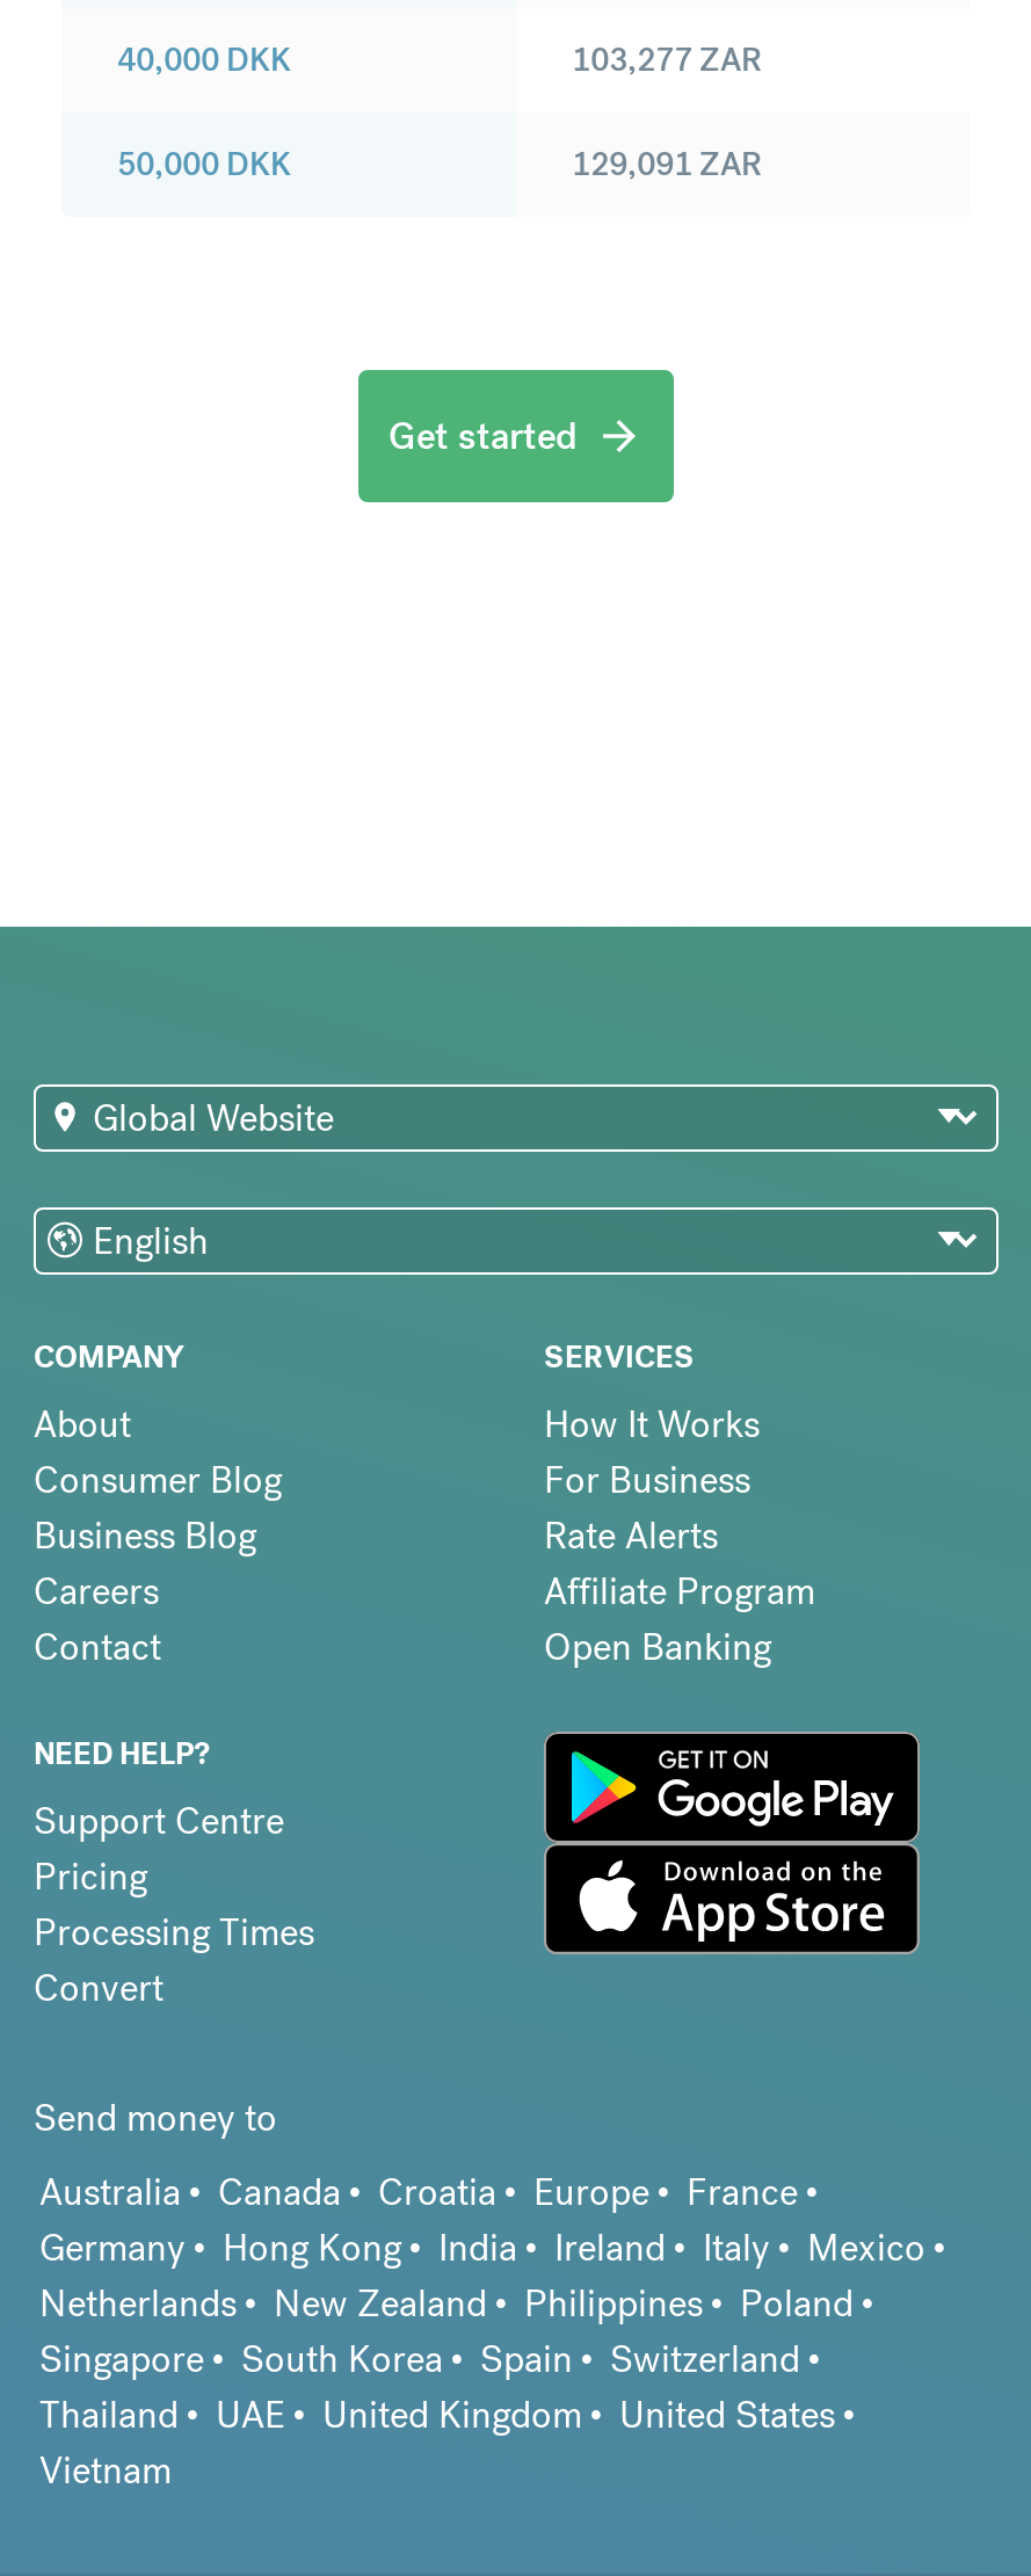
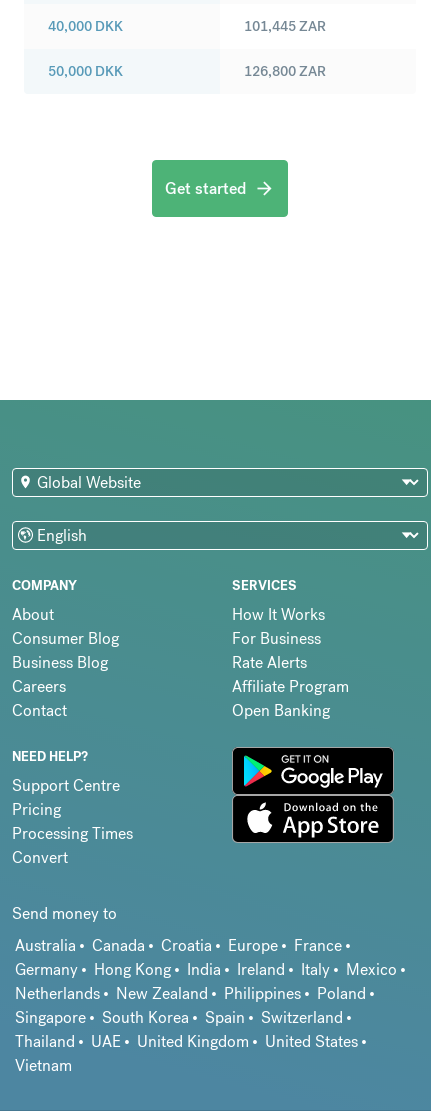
- 103,277 ZAR
+ 101,445 ZAR

- 129,091 ZAR
+ 126,800 ZAR
